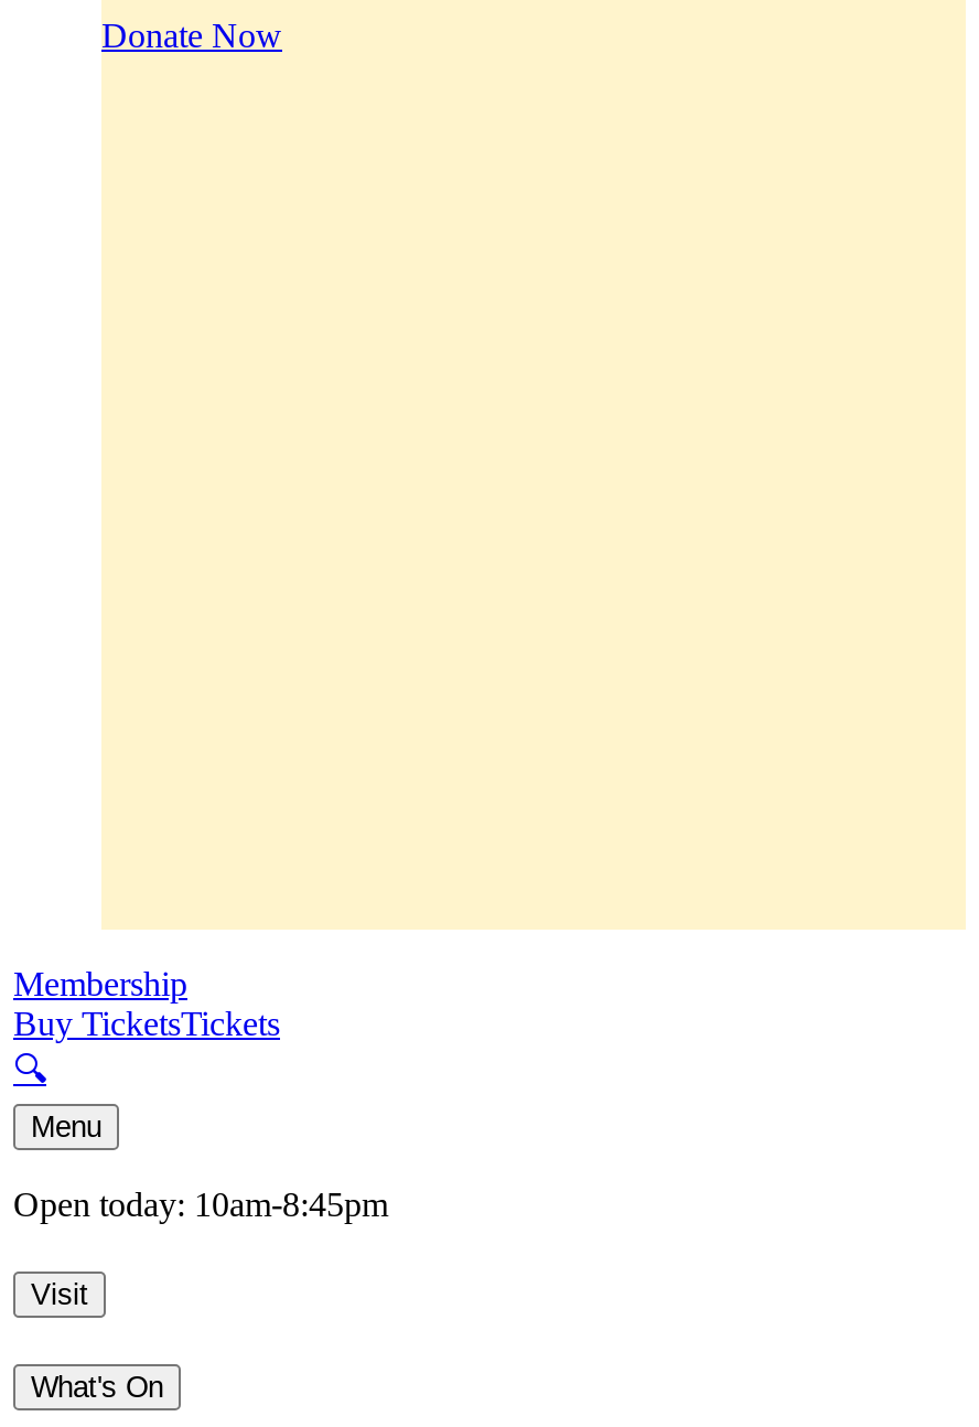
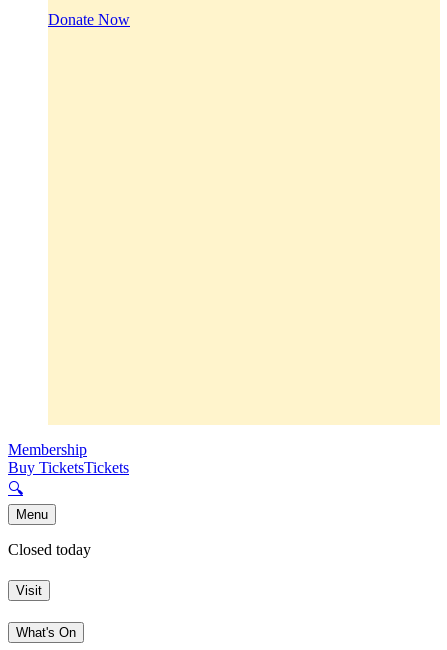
- Open today: 10am-8:45pm
+ Closed today
